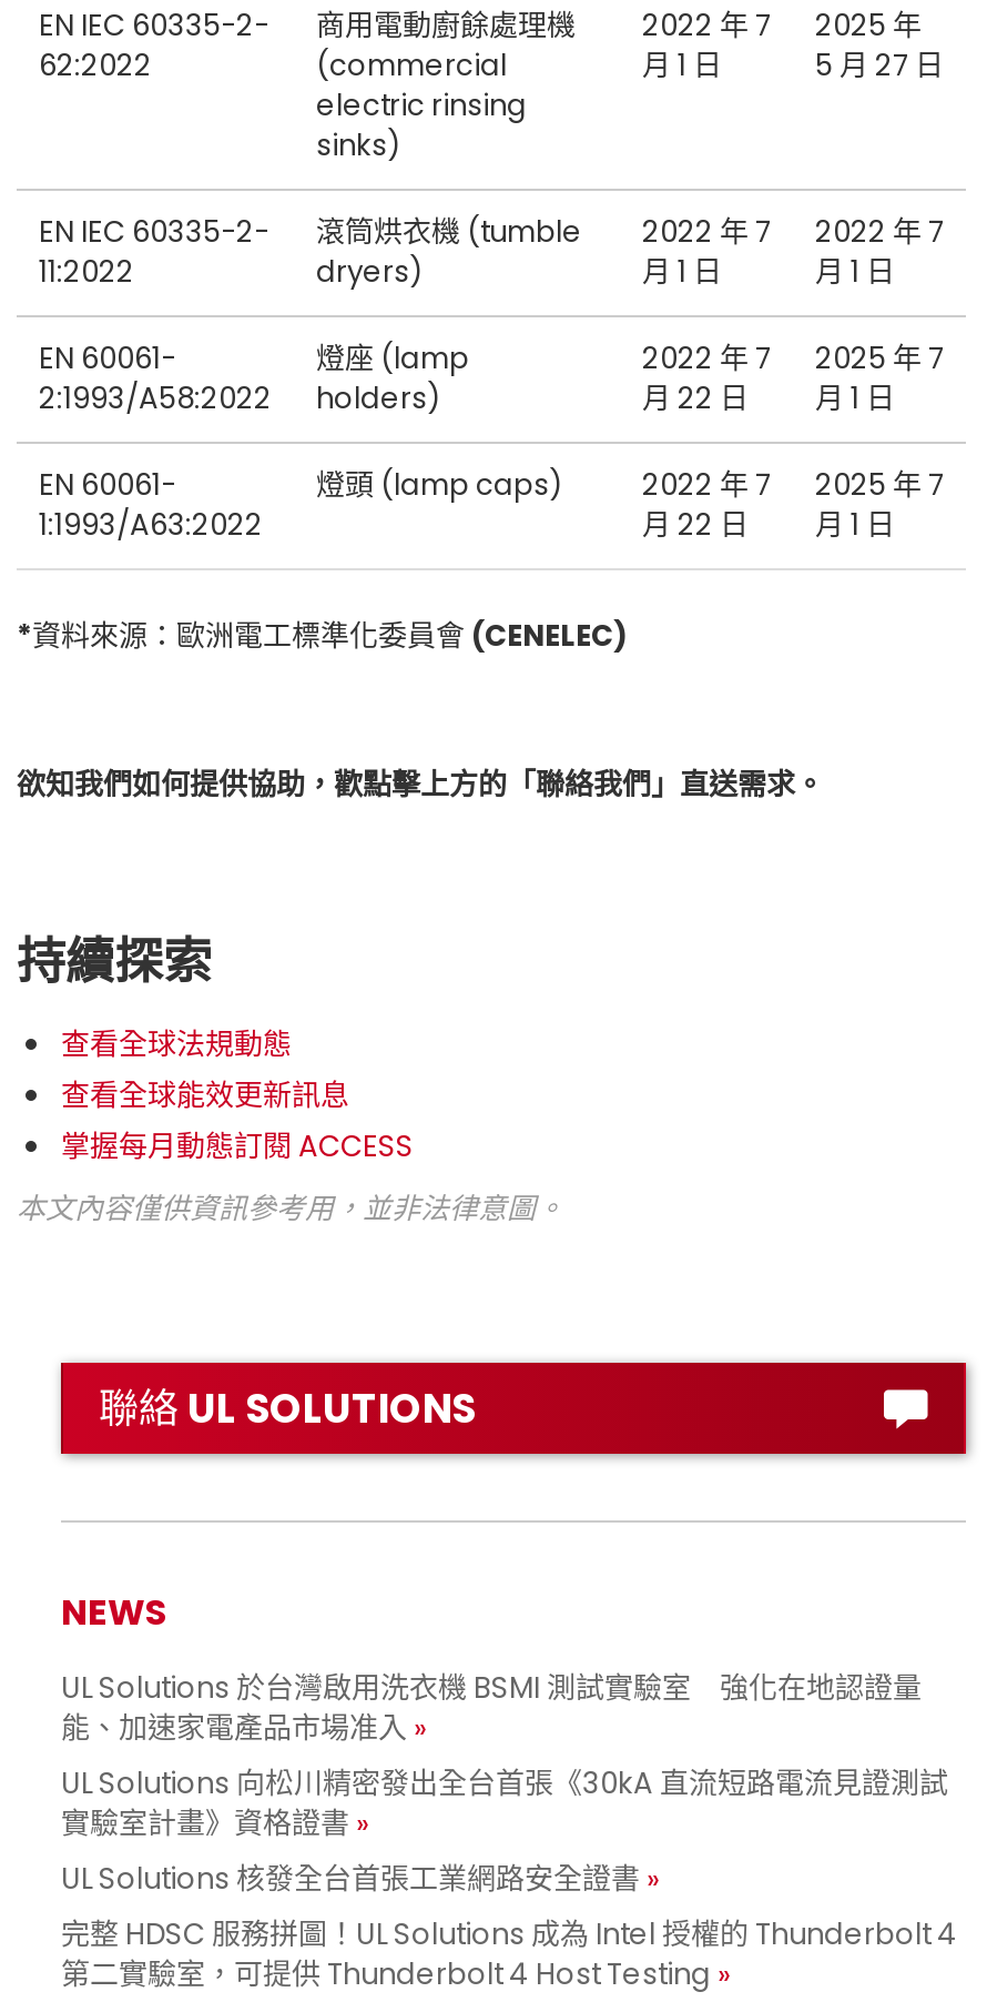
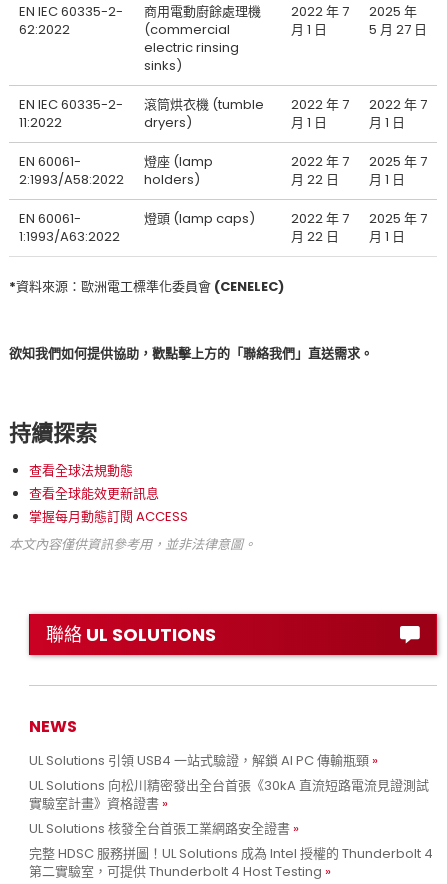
- UL Solutions 於台灣啟用洗衣機 BSMI 測試實驗室 強化在地認證量
- 能、加速家電產品市場准入
+ UL Solutions 引領 USB4 一站式驗證，解鎖 AI PC 傳輸瓶頸
